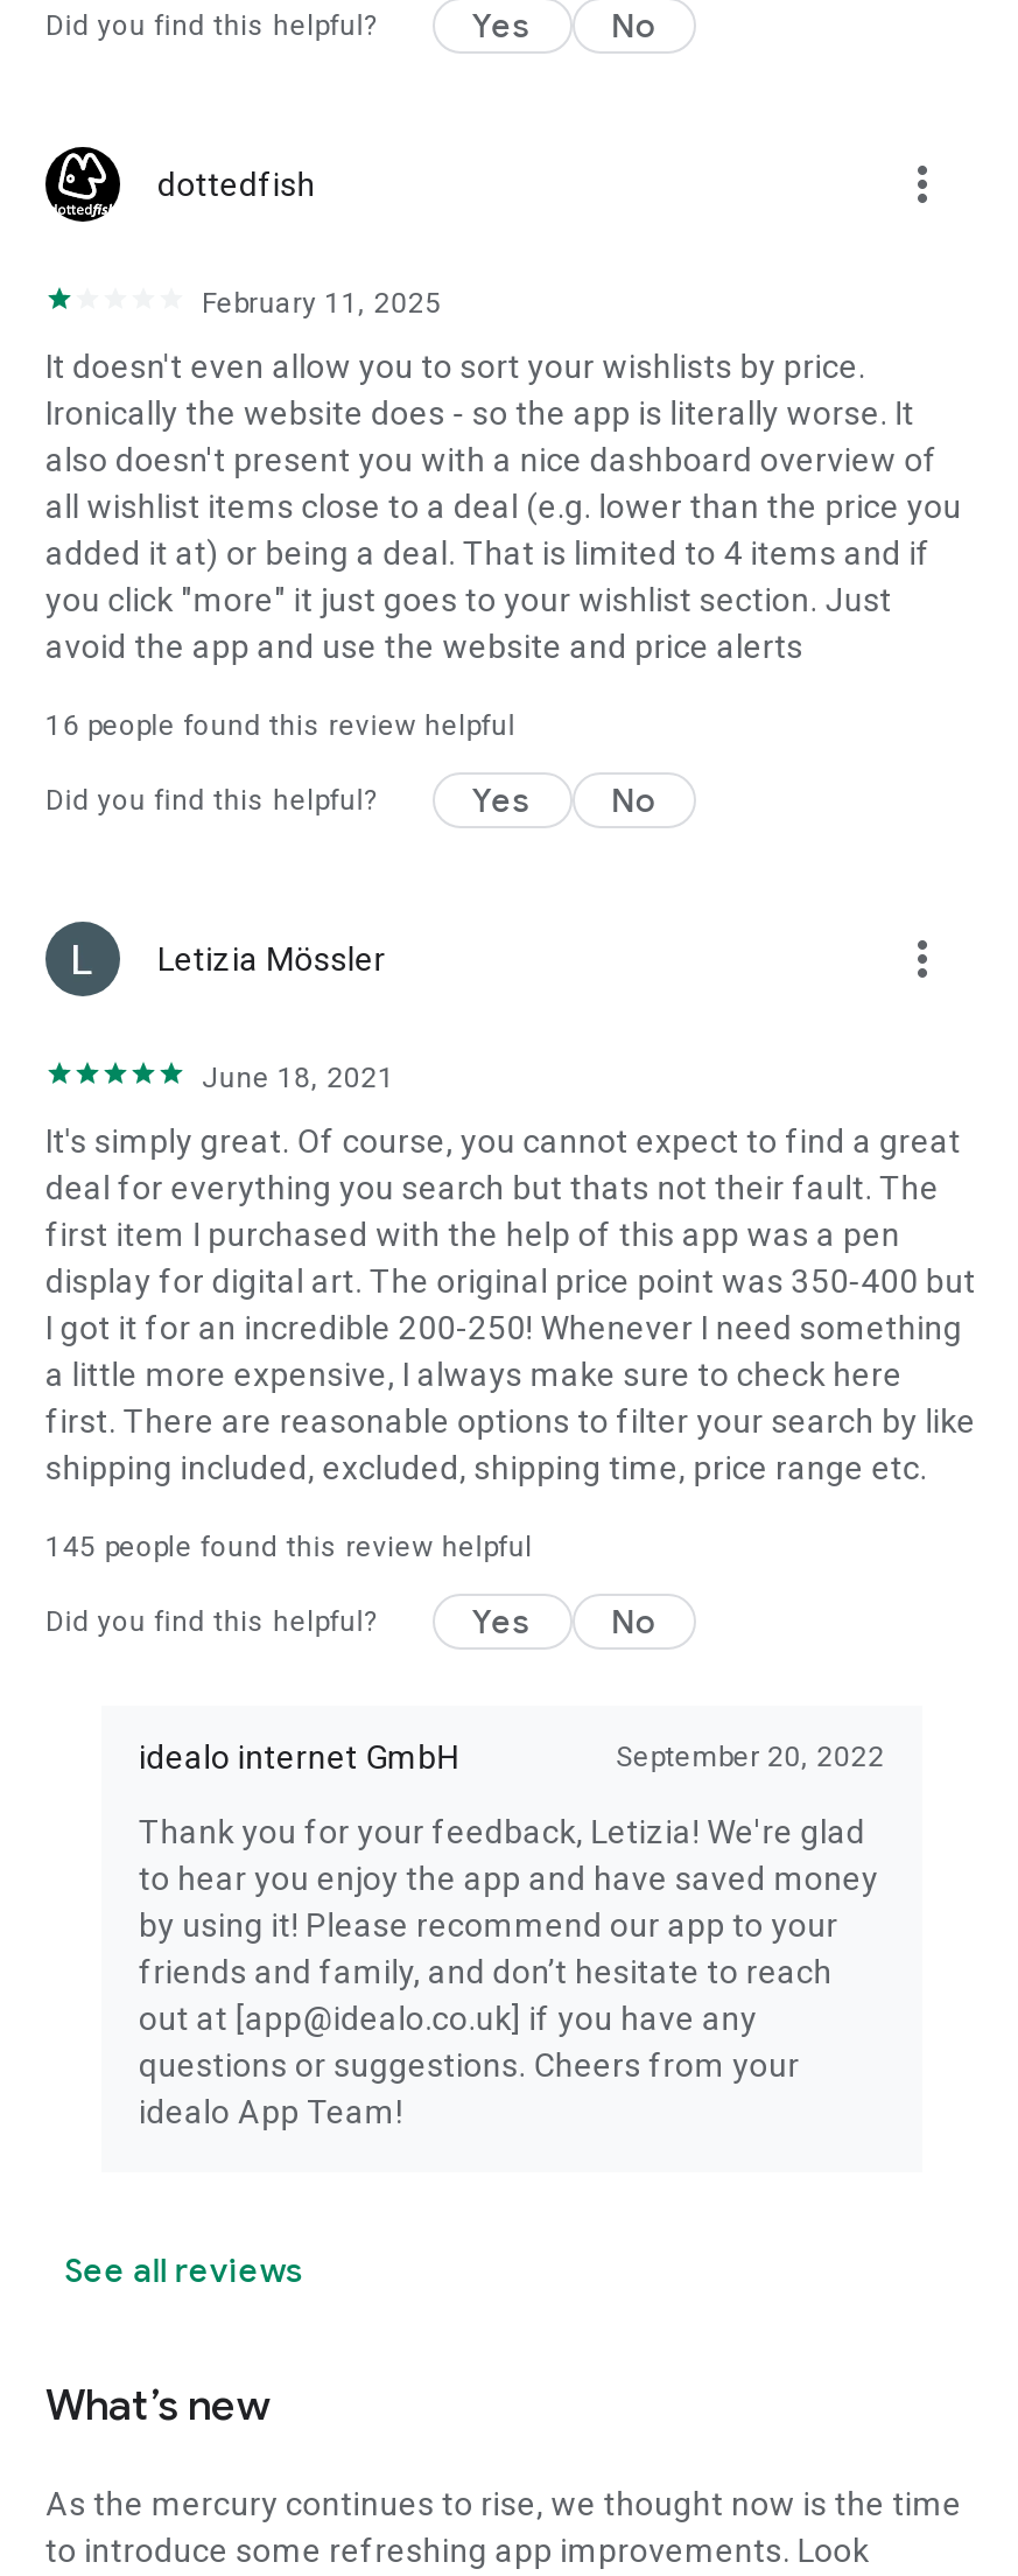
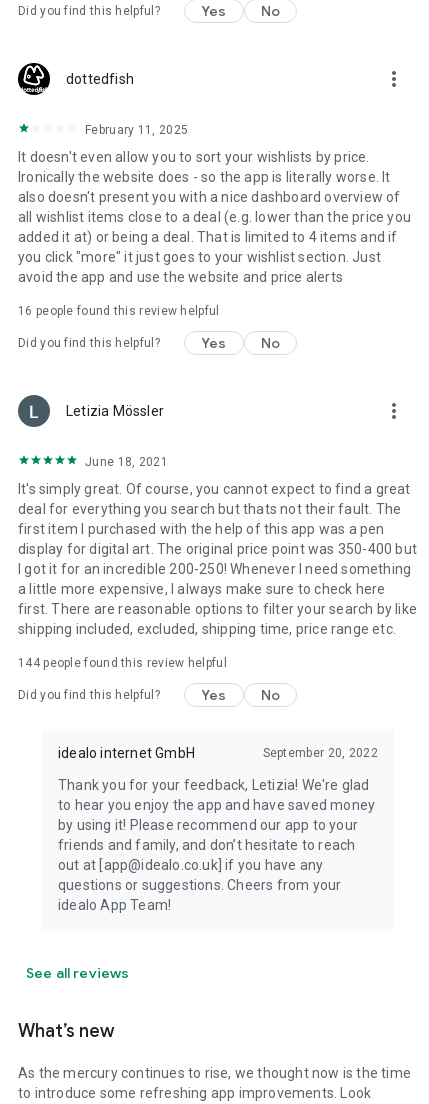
- 145 people found this review helpful
+ 144 people found this review helpful
